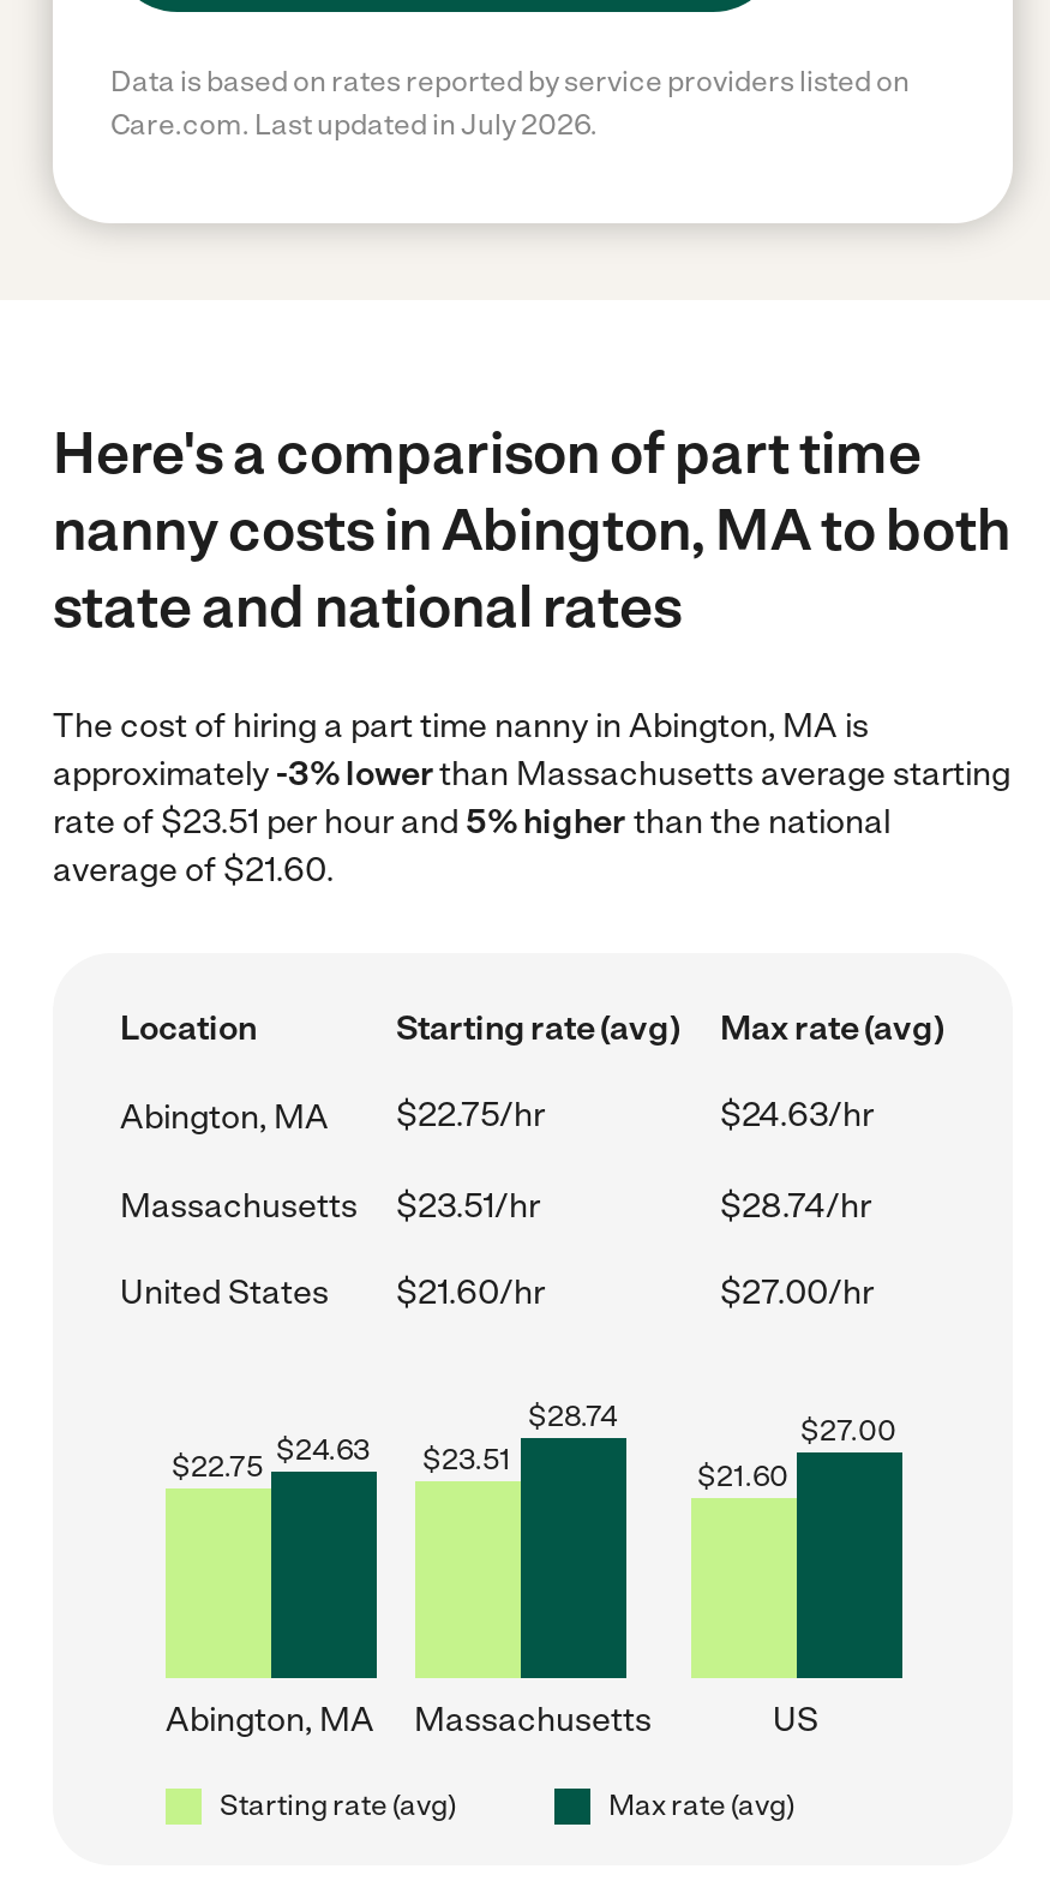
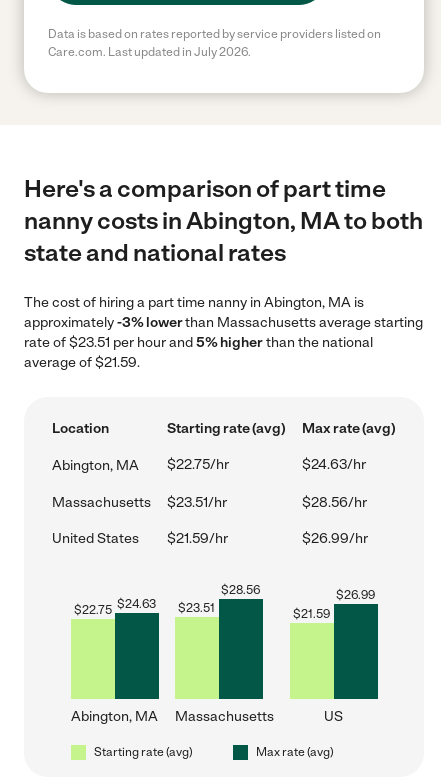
- average of $21.60.
+ average of $21.59.

- $28.74/hr
+ $28.56/hr

- $21.60/hr
- $27.00/hr
+ $21.59/hr
+ $26.99/hr

- $28.74
+ $28.56

- $27.00
+ $26.99

- $21.60
+ $21.59
